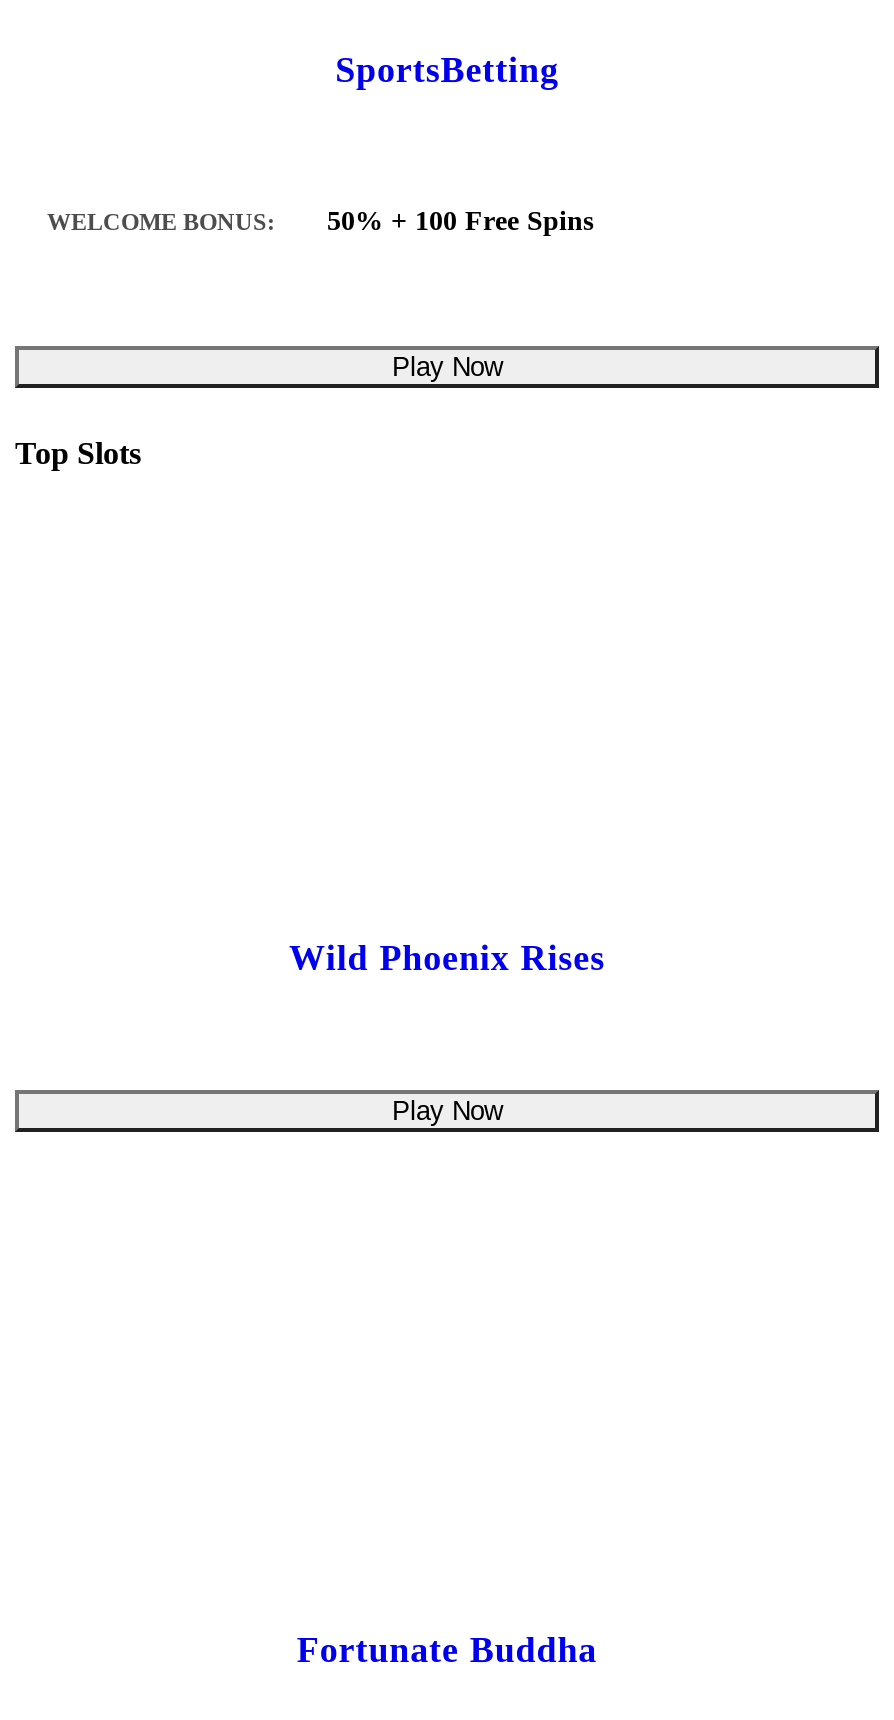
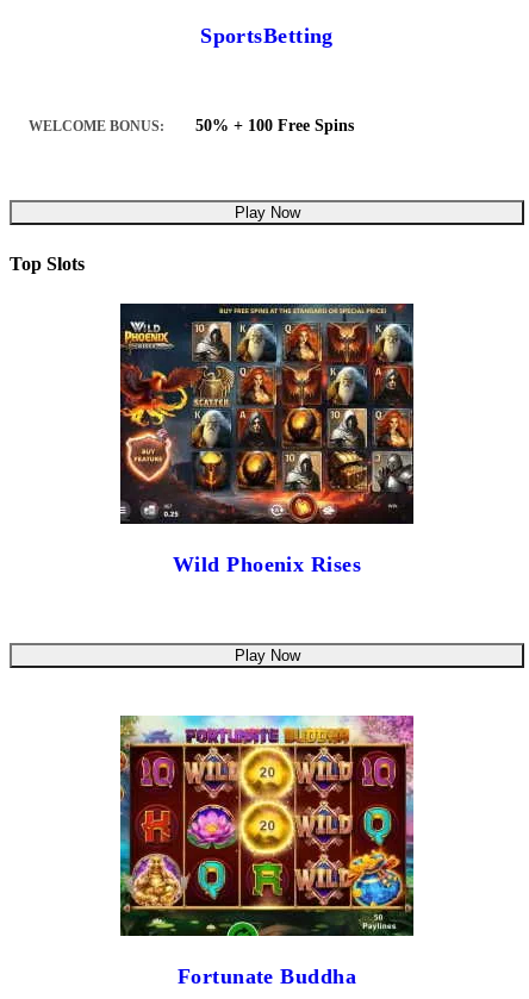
+ [image]

+ [image]
